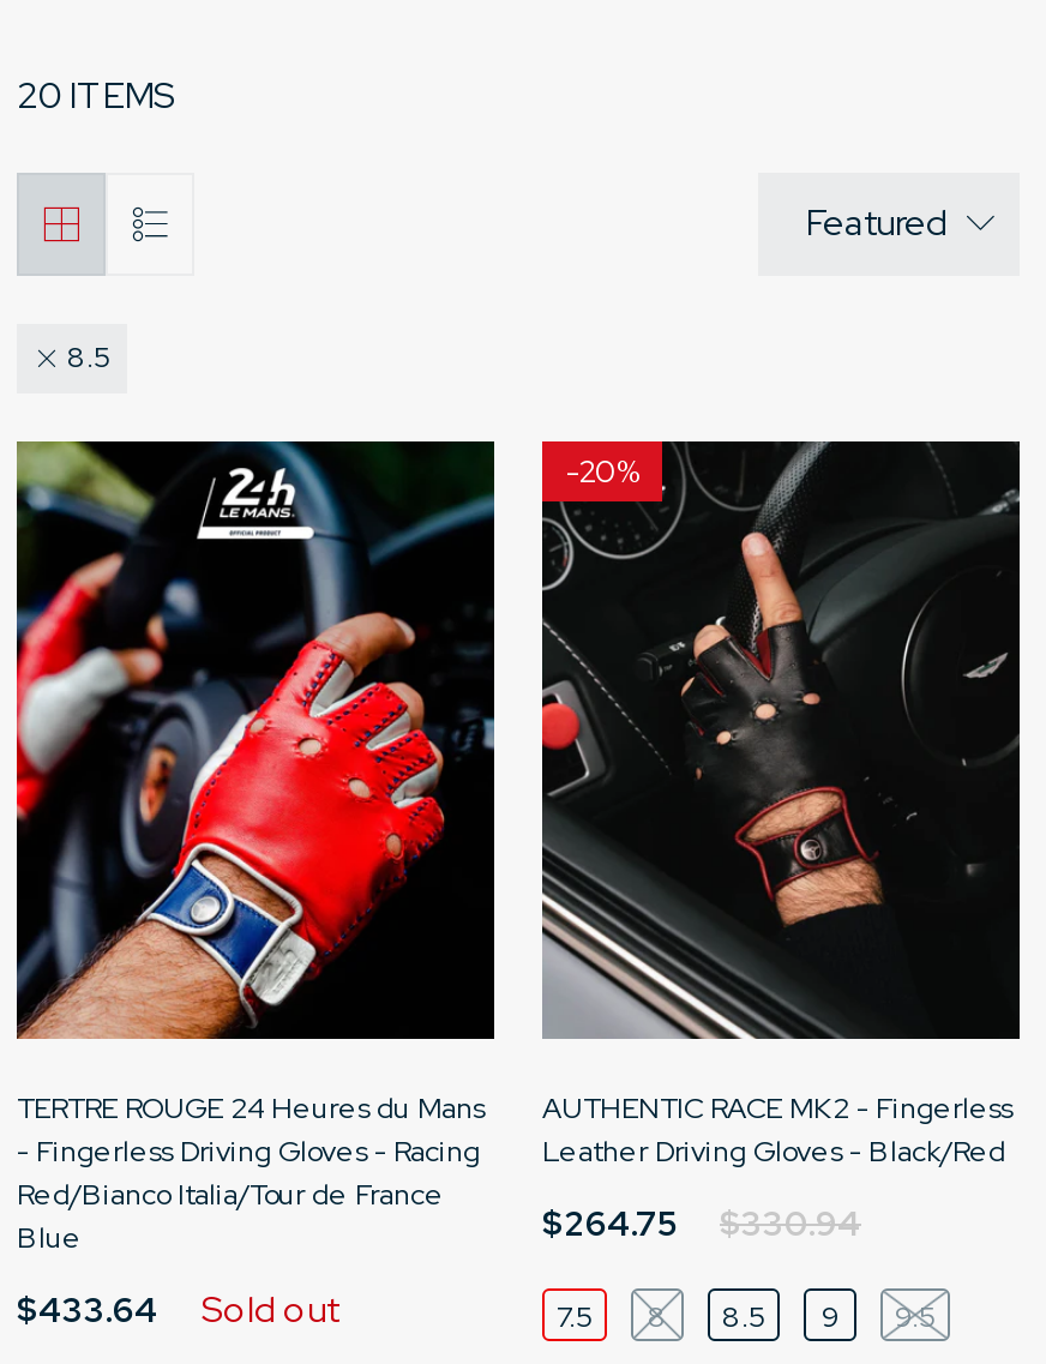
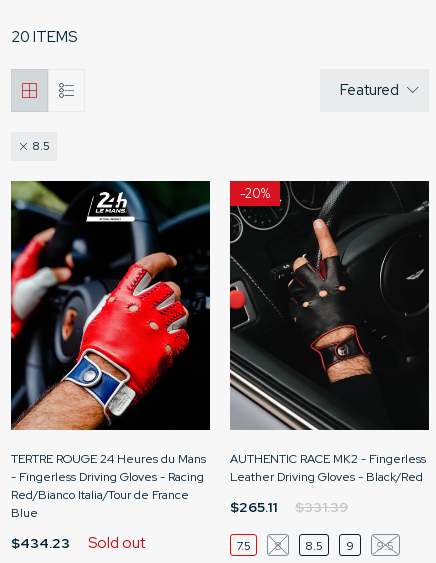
- $264.75
+ $265.11

- $330.94
+ $331.39

- $433.64 Sold out
+ $434.23 Sold out
